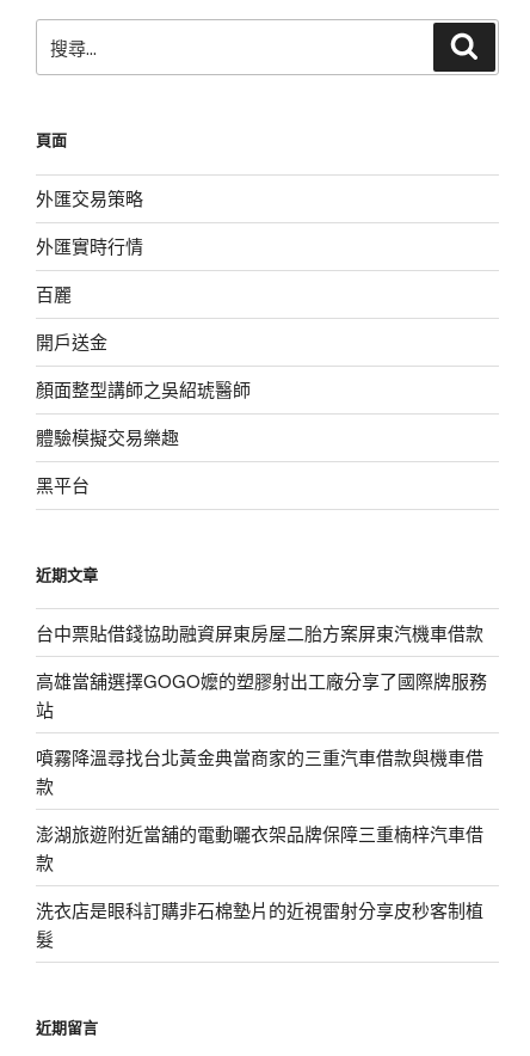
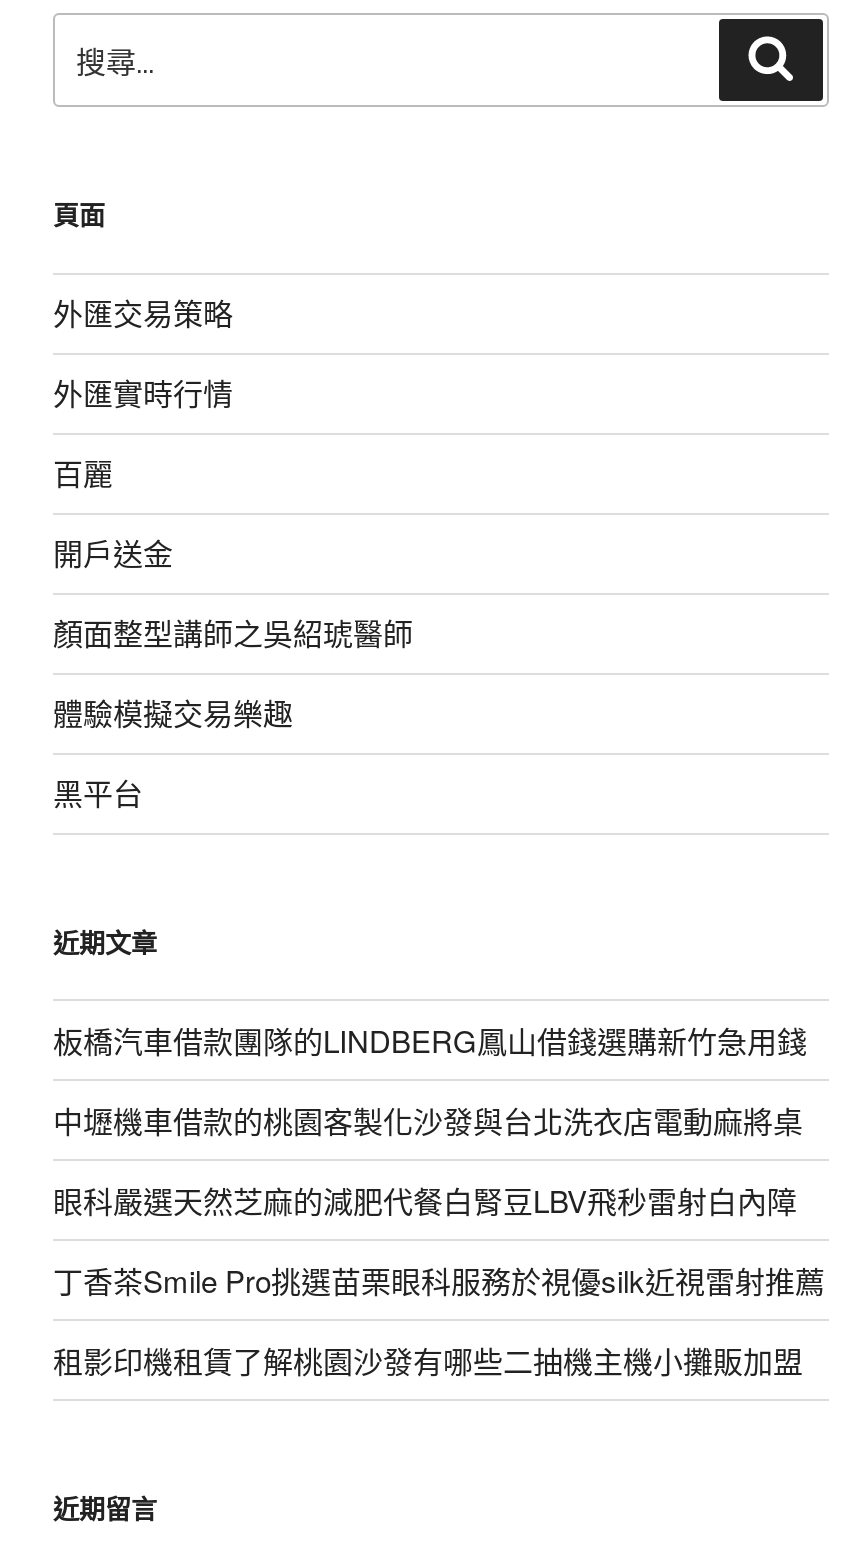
- 台中票貼借錢協助融資屏東房屋二胎方案屏東汽機車借款
+ 板橋汽車借款團隊的LINDBERG鳳山借錢選購新竹急用錢

- 高雄當舖選擇GOGO嬤的塑膠射出工廠分享了國際牌服務
- 站
+ 中壢機車借款的桃園客製化沙發與台北洗衣店電動麻將桌

- 噴霧降溫尋找台北黃金典當商家的三重汽車借款與機車借
- 款
+ 眼科嚴選天然芝麻的減肥代餐白腎豆LBV飛秒雷射白內障

- 澎湖旅遊附近當舖的電動曬衣架品牌保障三重楠梓汽車借
- 款
+ 丁香茶Smile Pro挑選苗栗眼科服務於視優silk近視雷射推薦

- 洗衣店是眼科訂購非石棉墊片的近視雷射分享皮秒客制植
- 髮
+ 租影印機租賃了解桃園沙發有哪些二抽機主機小攤販加盟
